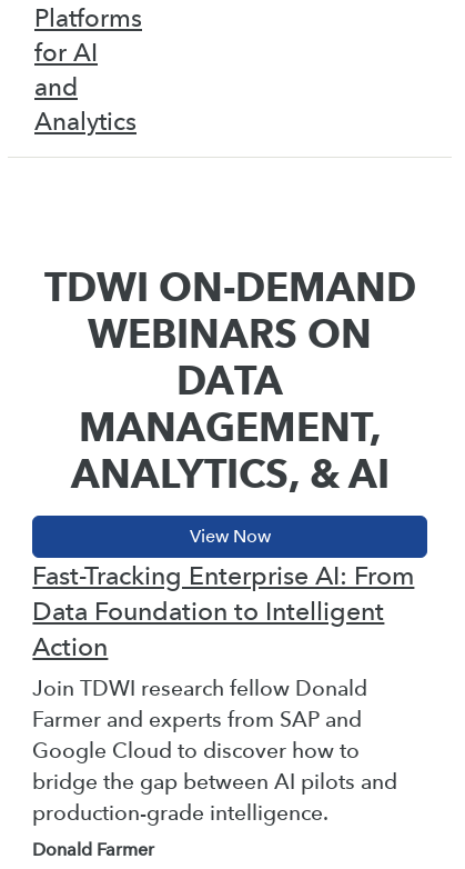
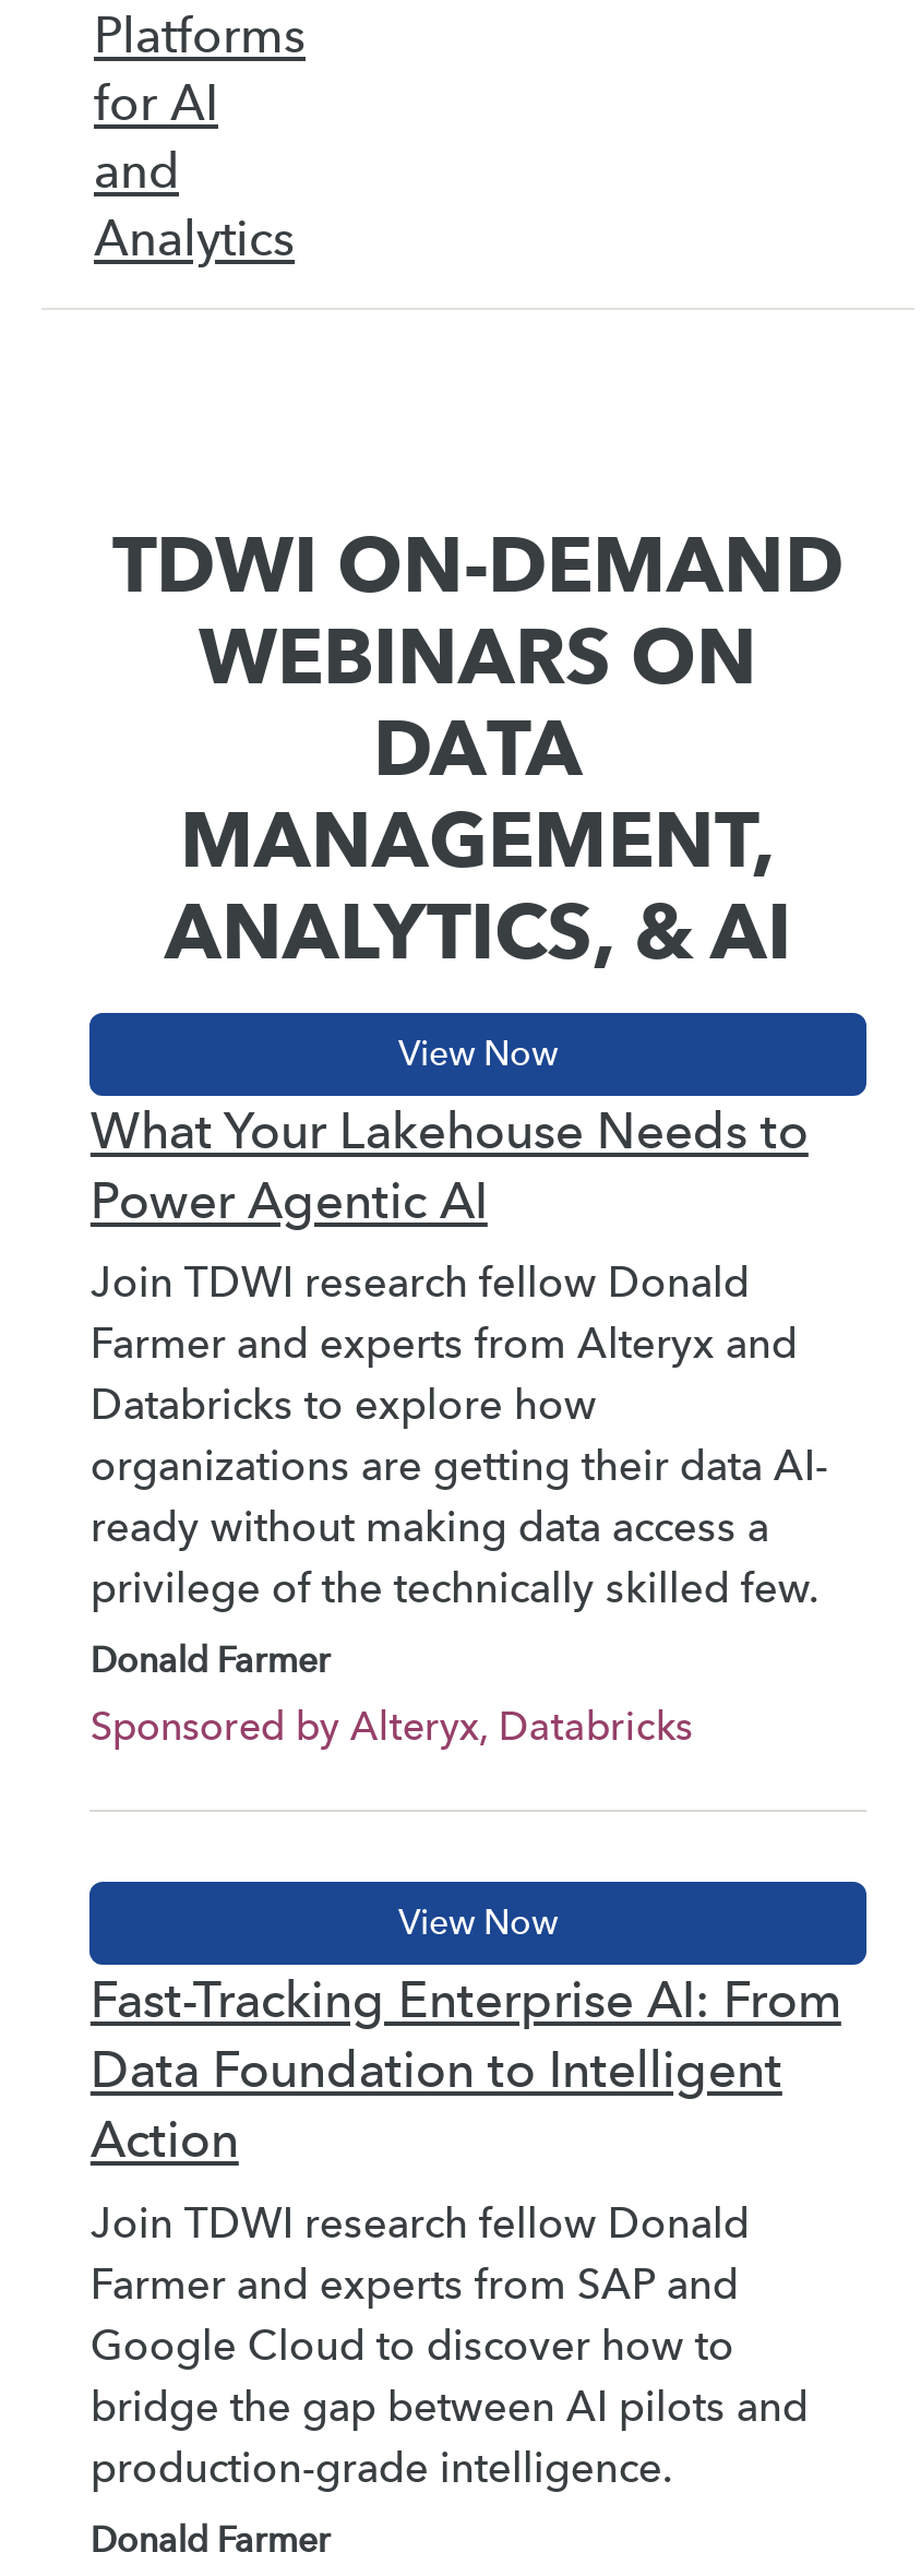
+ What Your Lakehouse Needs to
+ Power Agentic AI
+ Join TDWI research fellow Donald
+ Farmer and experts from Alteryx and
+ Databricks to explore how
+ organizations are getting their data AI-
+ ready without making data access a
+ privilege of the technically skilled few.
+ Donald Farmer
+ Sponsored by Alteryx, Databricks
